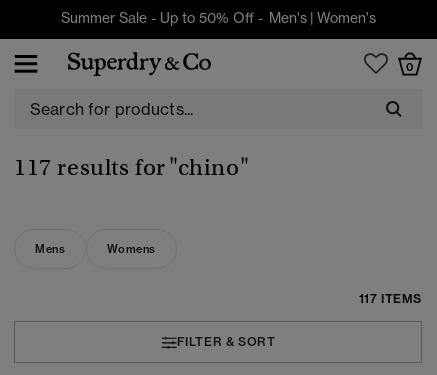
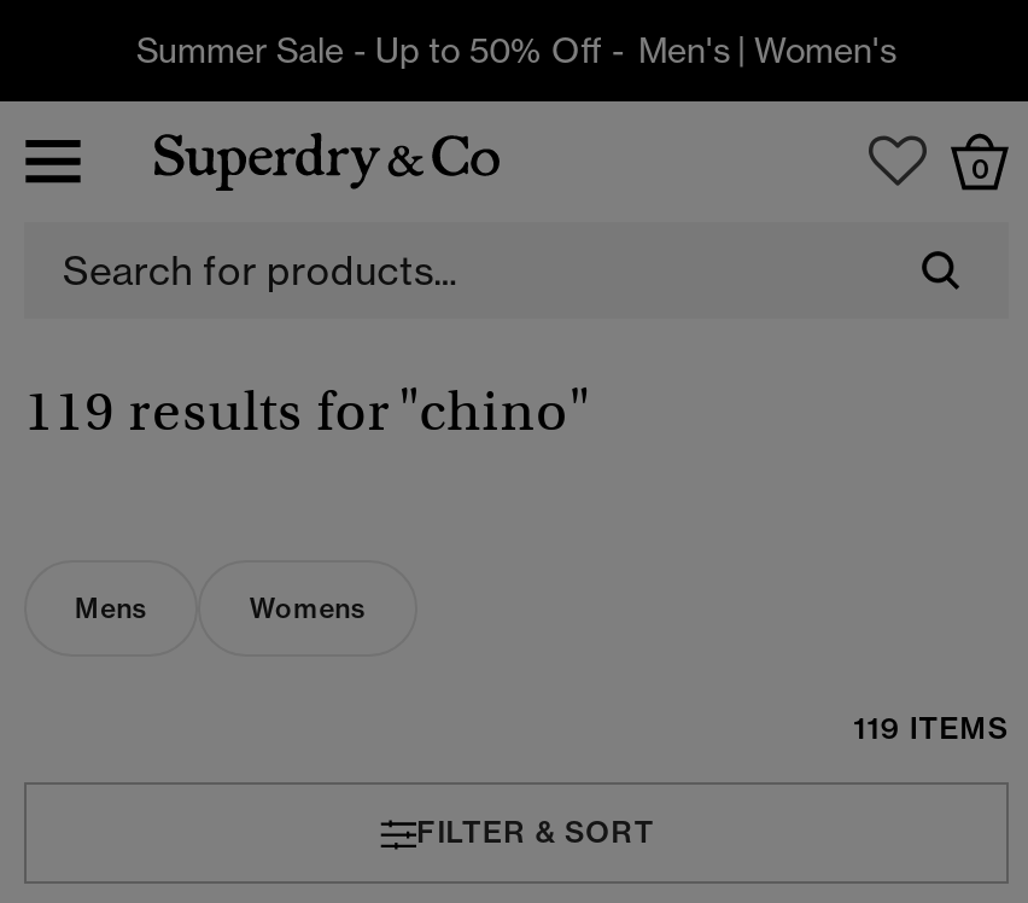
- 117 results for "chino"
+ 119 results for "chino"

- 117 ITEMS
+ 119 ITEMS
